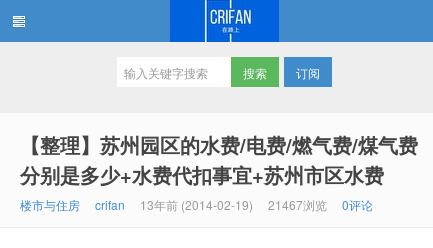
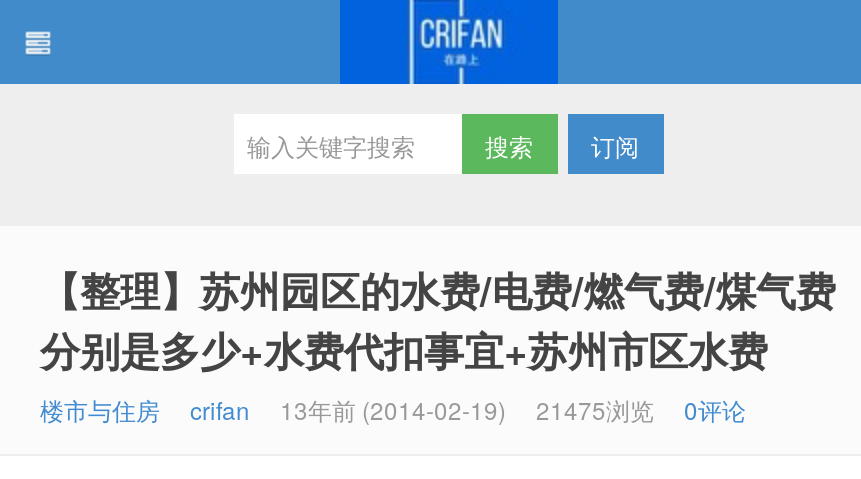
- 楼市与住房 crifan 13年前 (2014-02-19) 21467浏览 0评论
+ 楼市与住房 crifan 13年前 (2014-02-19) 21475浏览 0评论
